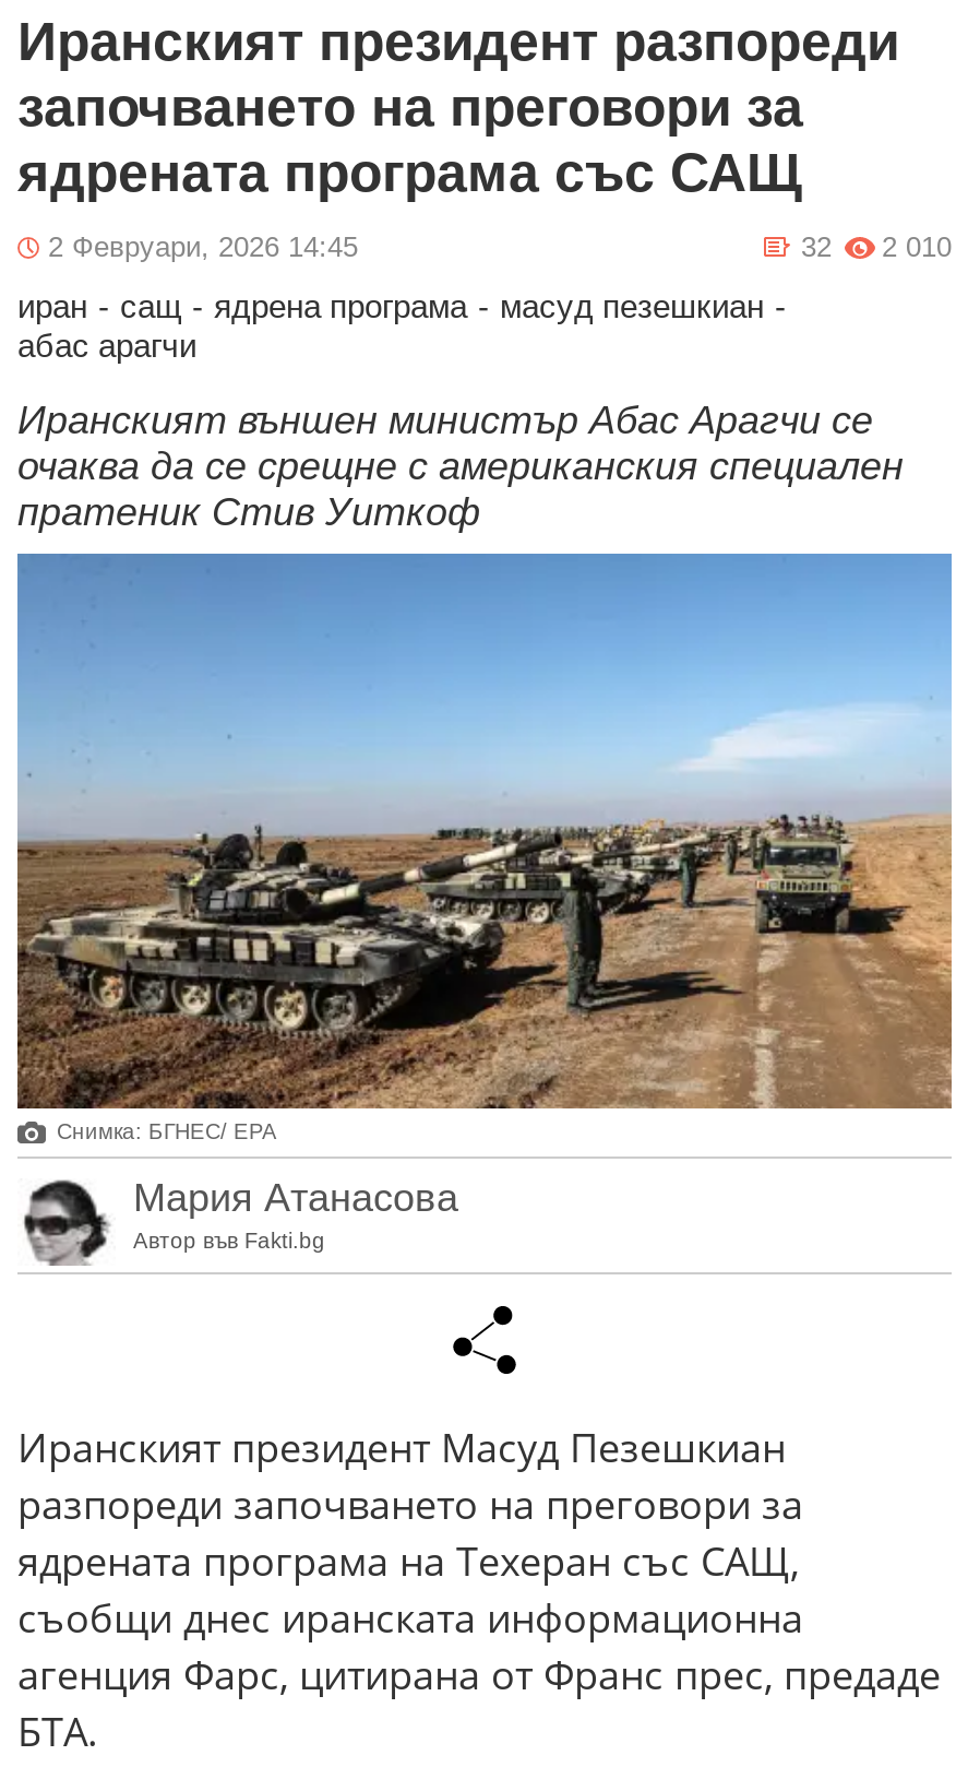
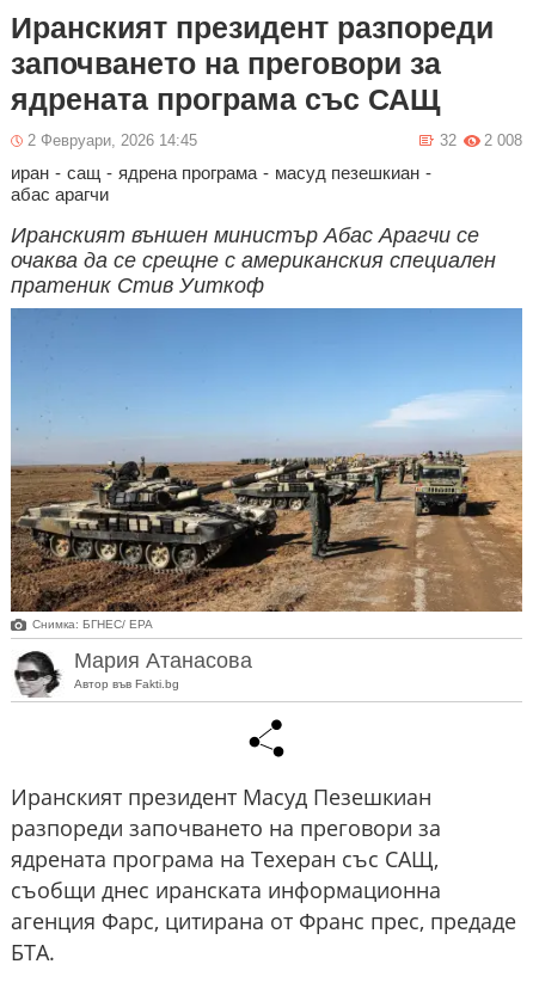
- 32 2 010
+ 32 2 008
